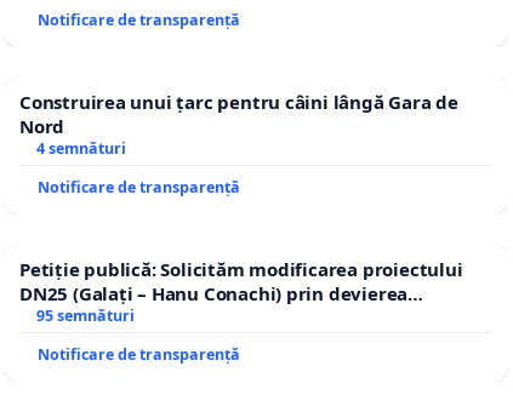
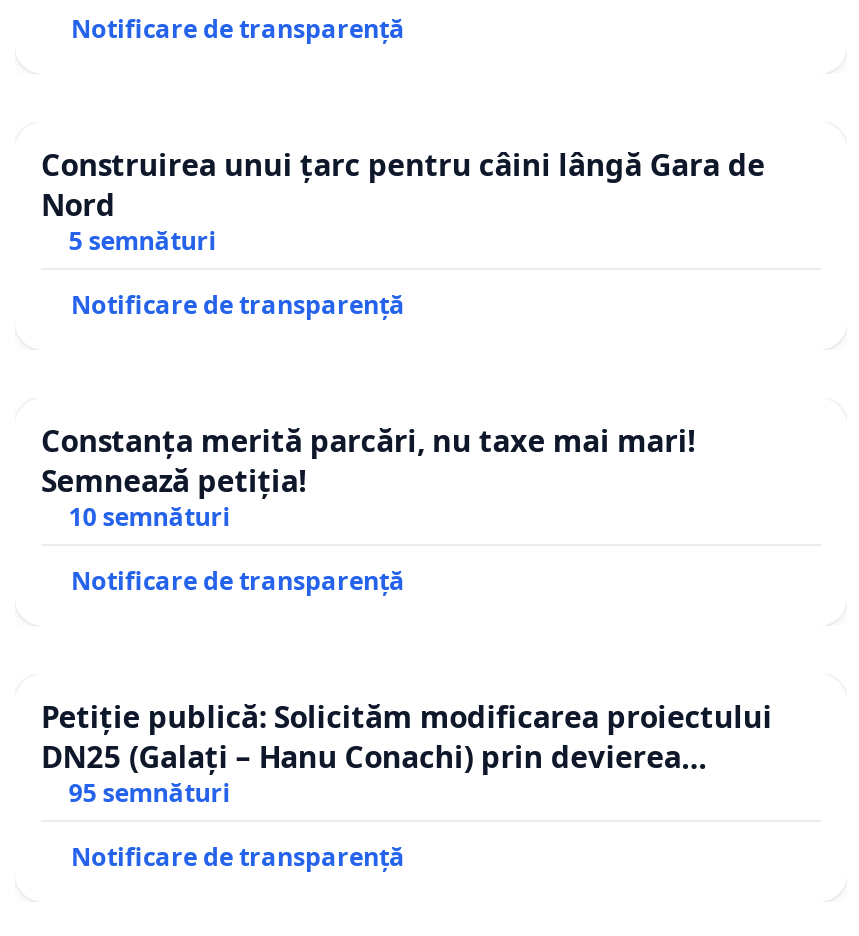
- 4 semnături
+ 5 semnături
+ Notificare de transparență
+ Constanța merită parcări, nu taxe mai mari!
+ Semnează petiția!
+ 10 semnături
